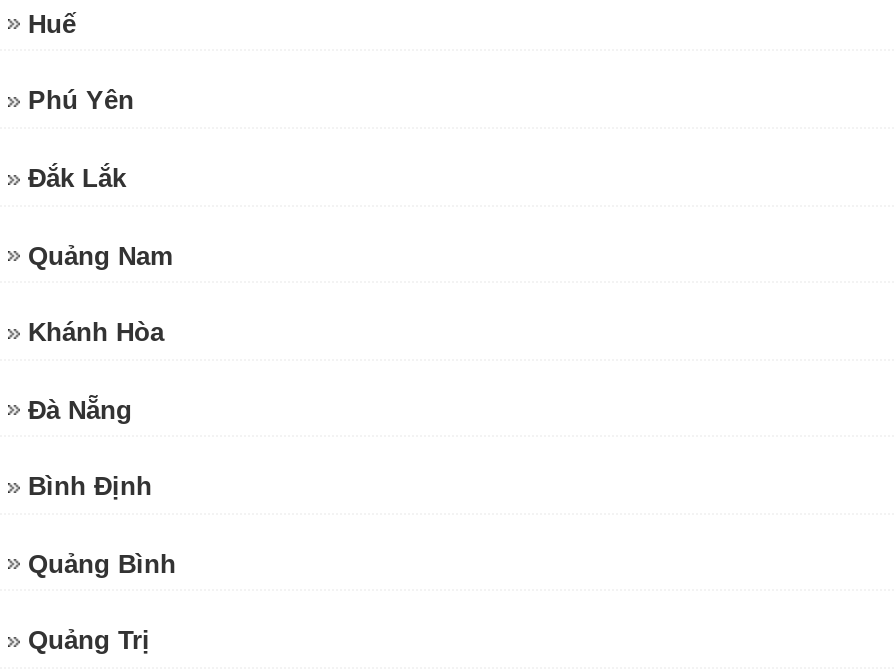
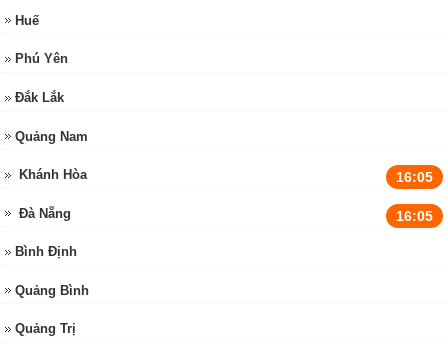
+ 16:05

+ 16:05
